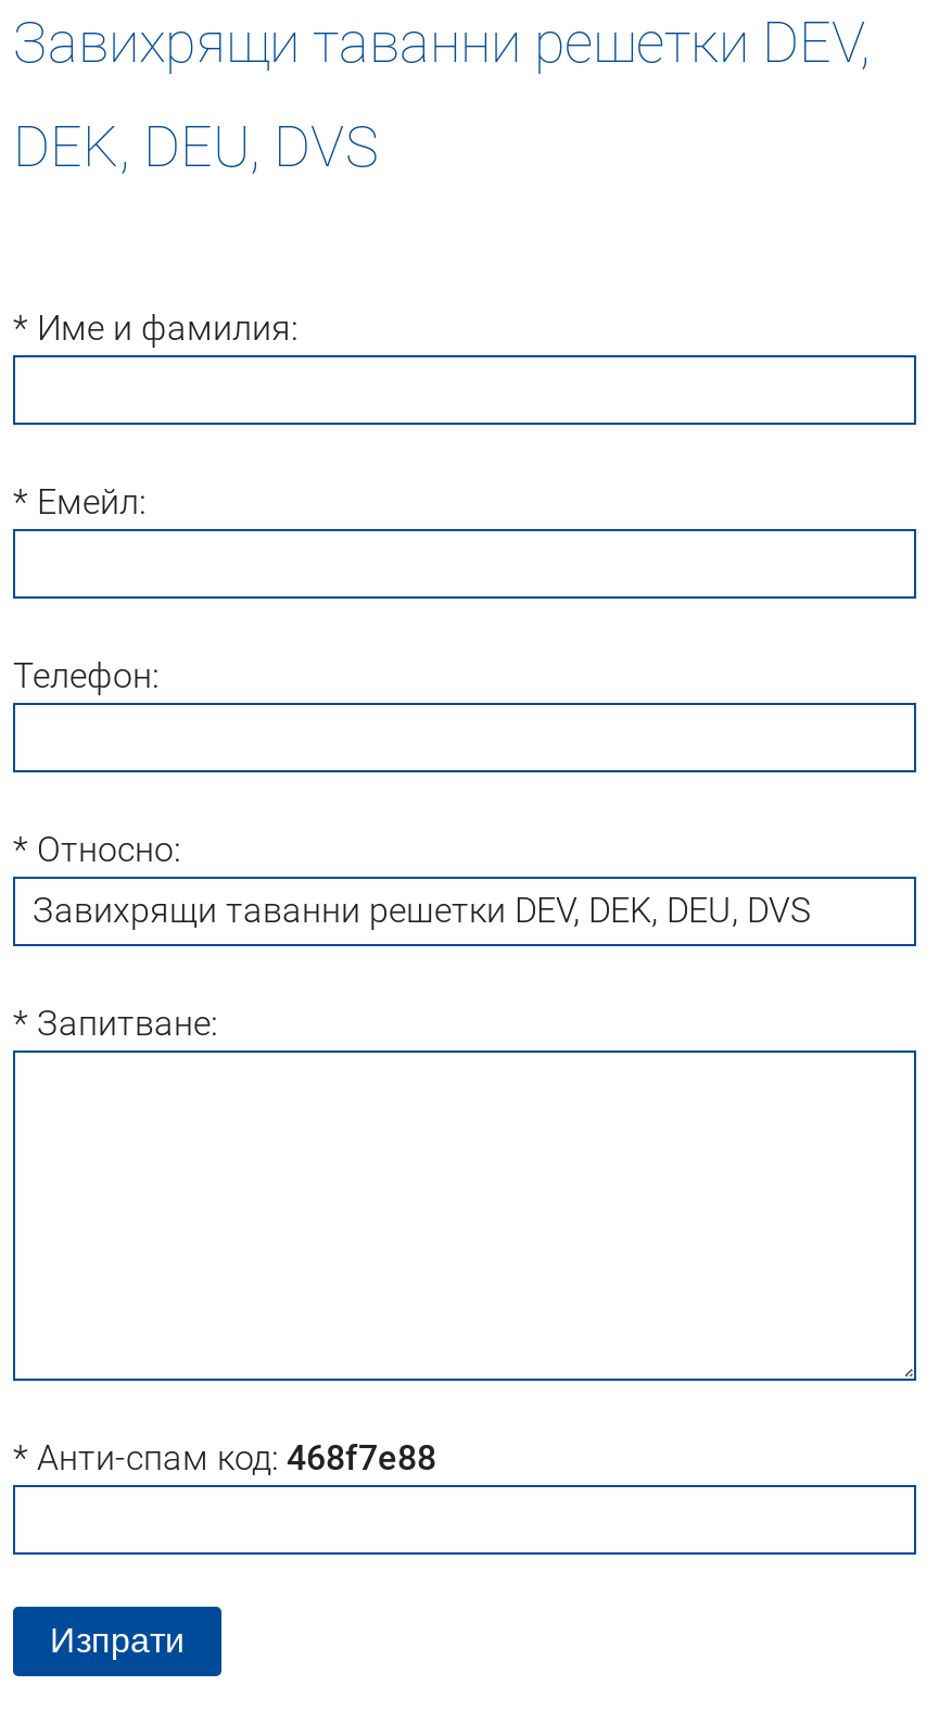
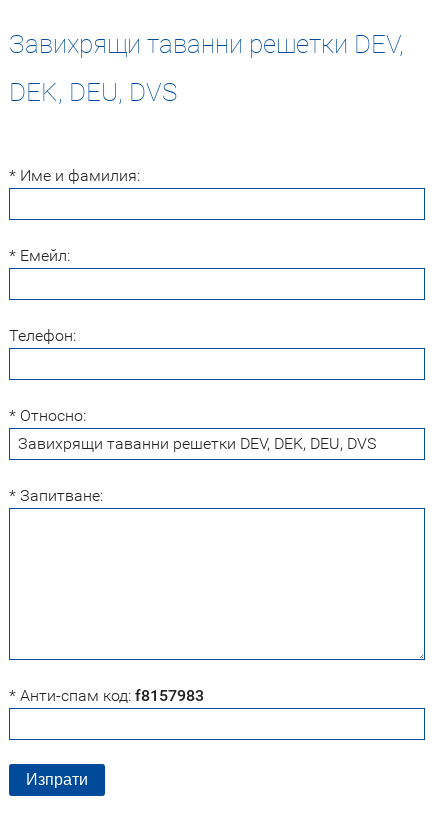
- * Анти-спам код: 468f7e88
+ * Анти-спам код: f8157983
